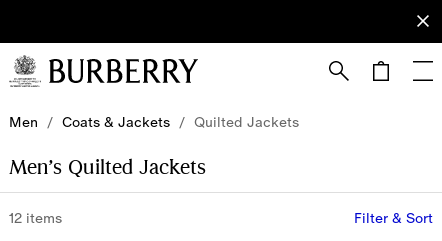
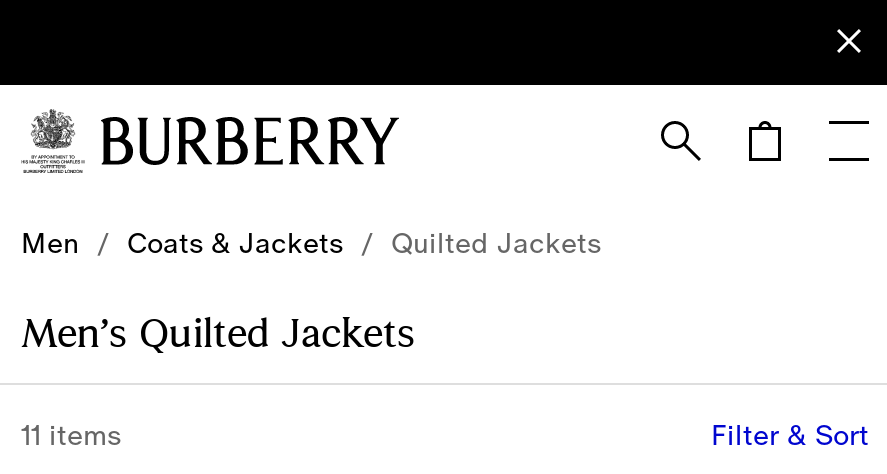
- 12 items
+ 11 items
